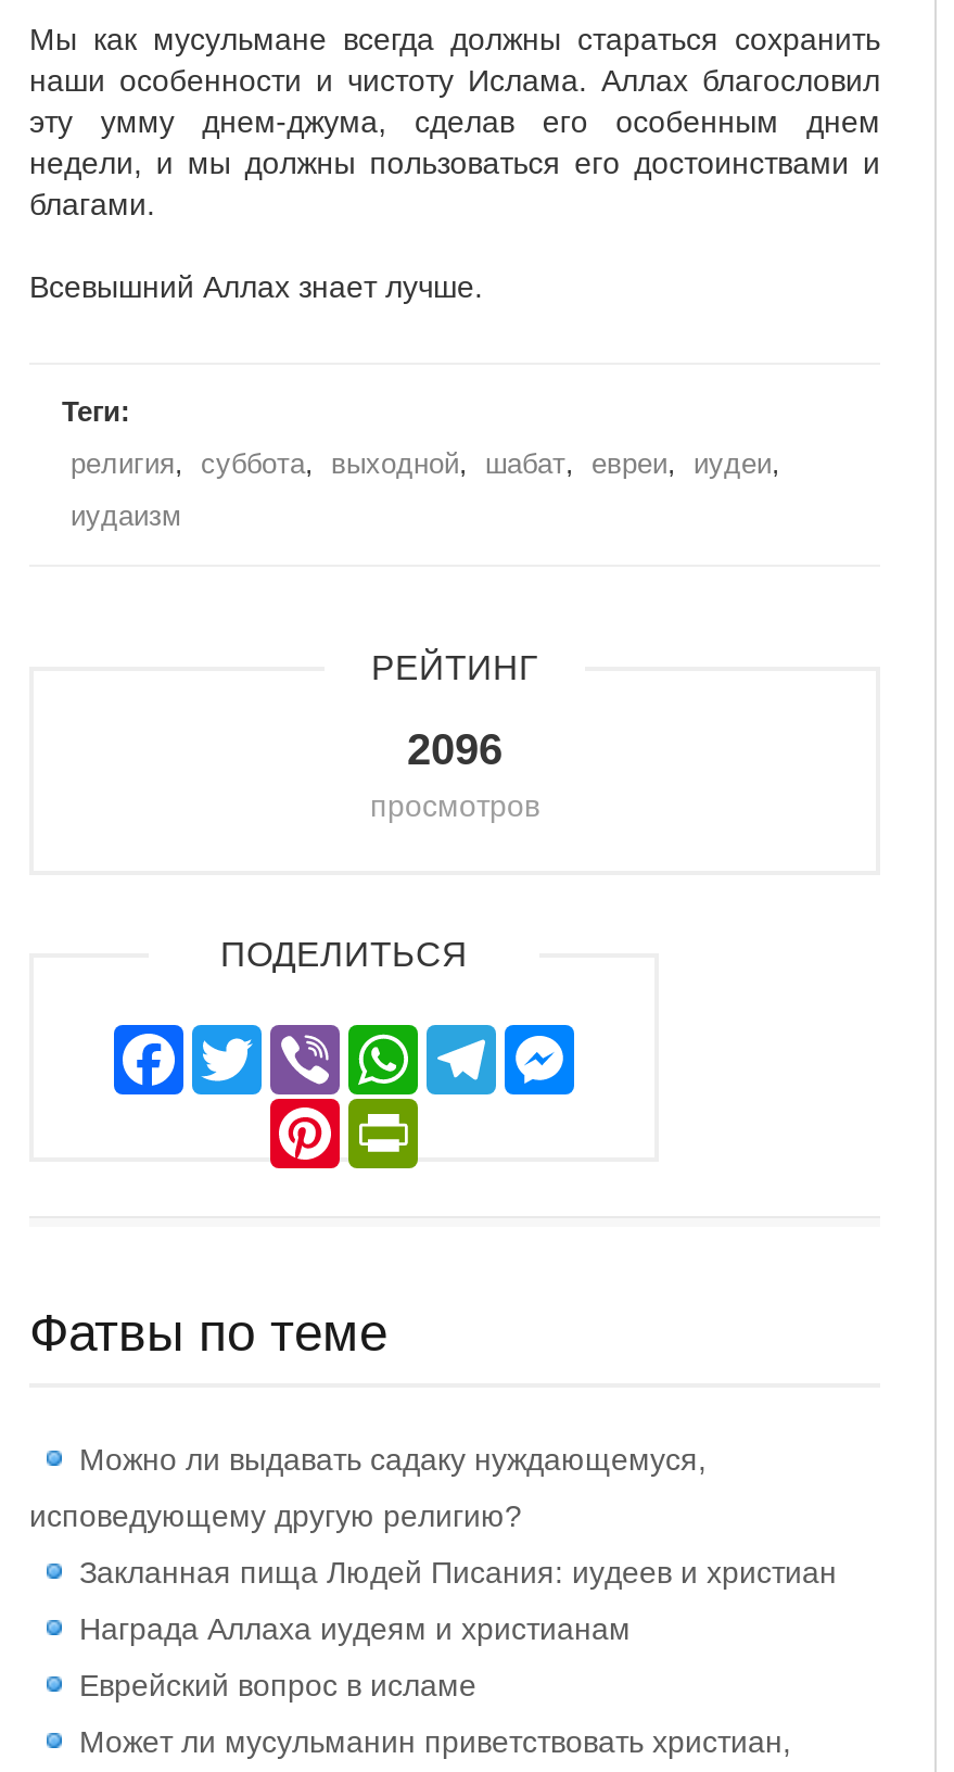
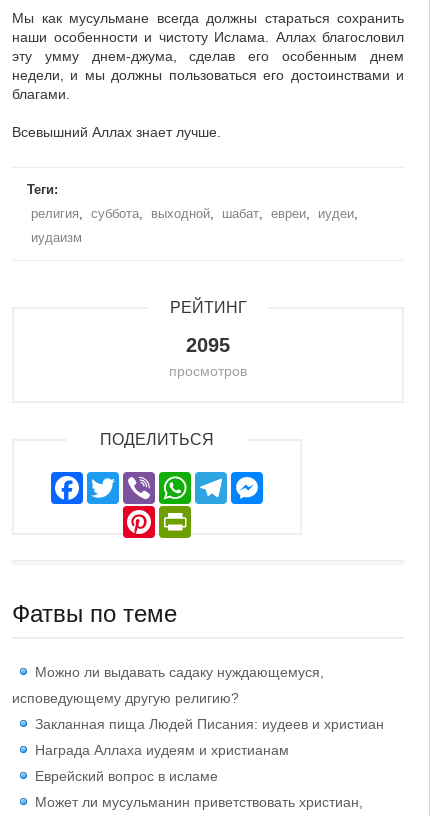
- 2096
+ 2095
